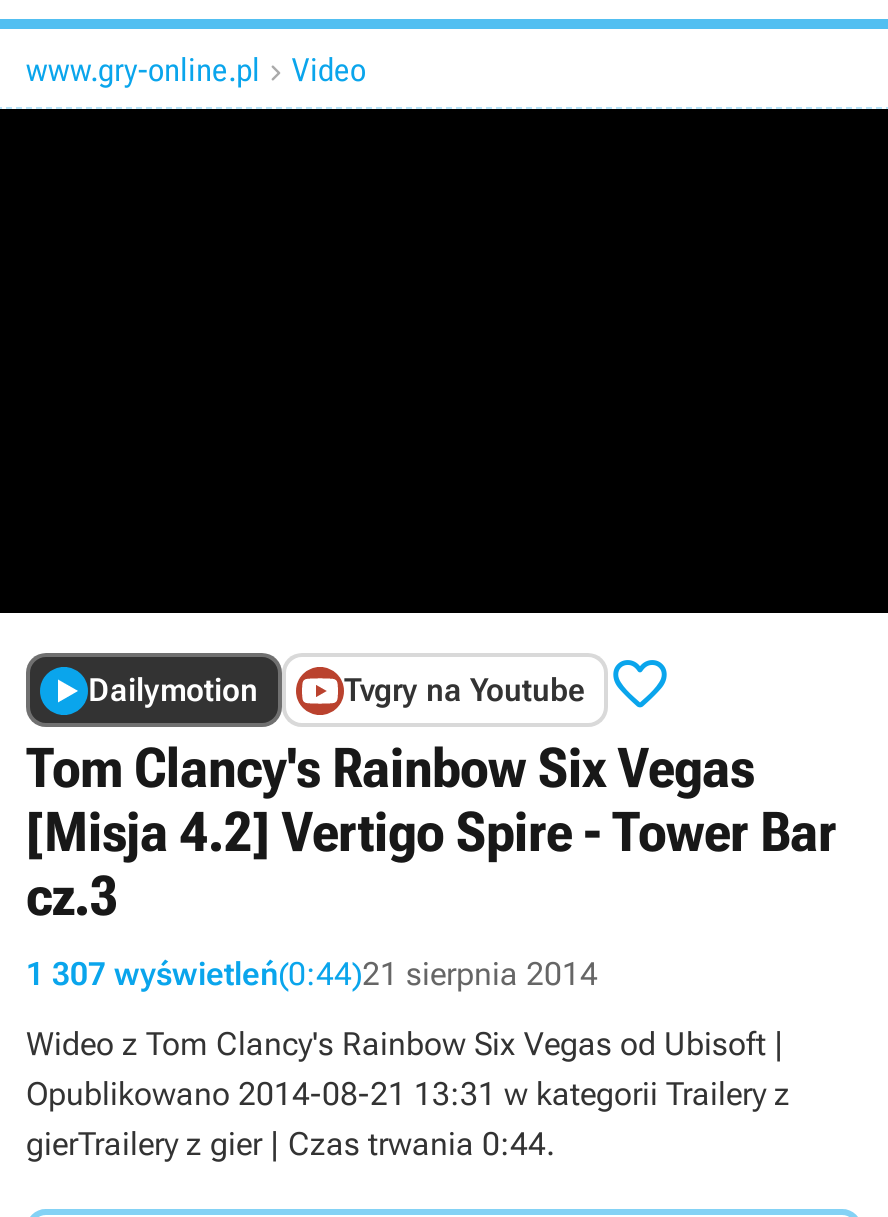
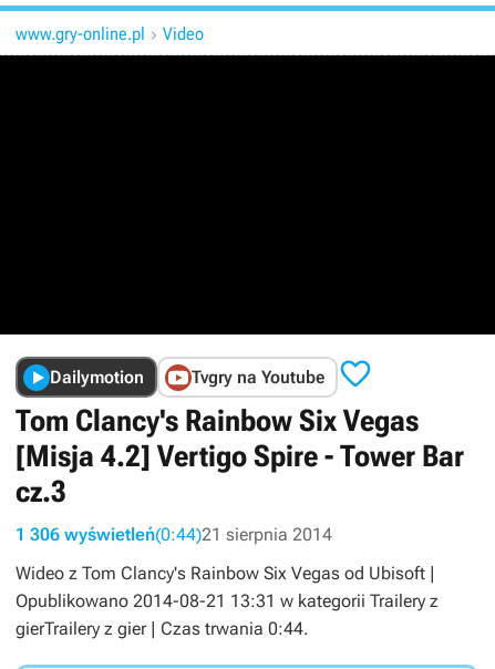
- 1 307 wyświetleń(0:44)21 sierpnia 2014
+ 1 306 wyświetleń(0:44)21 sierpnia 2014
